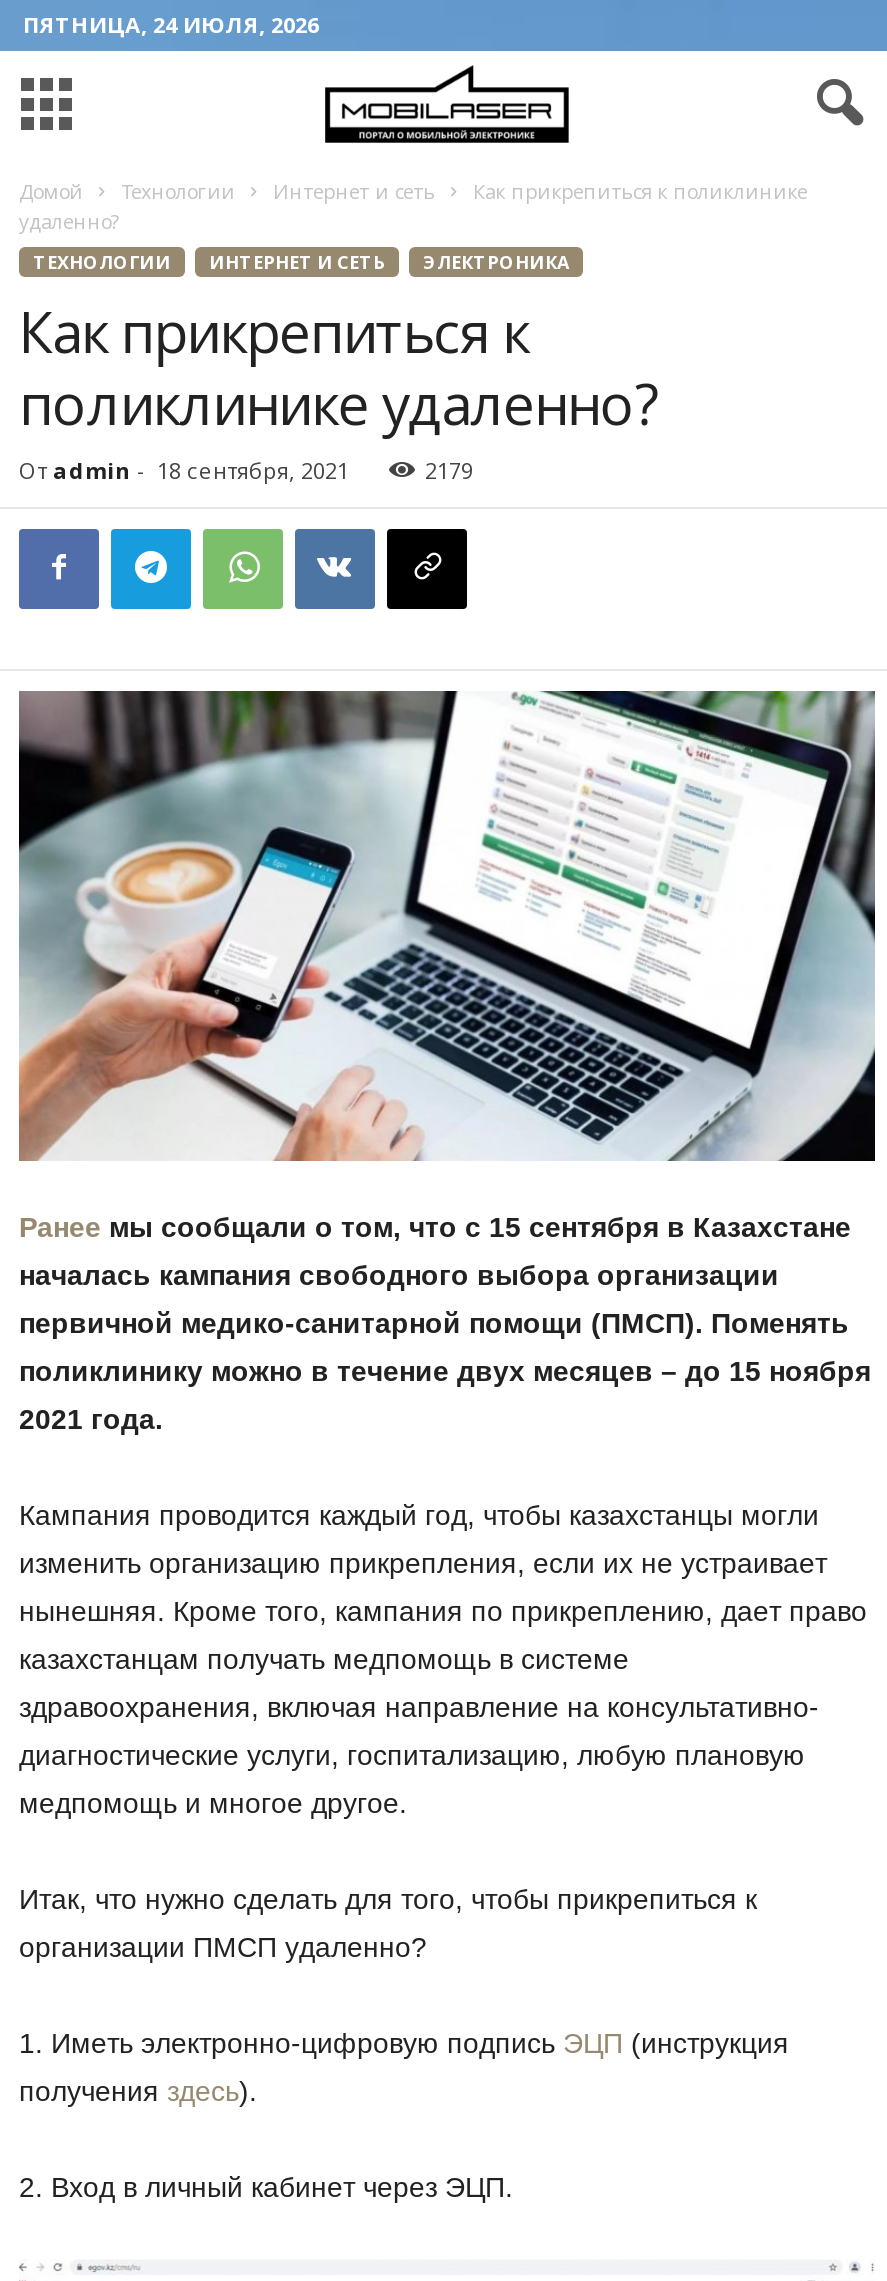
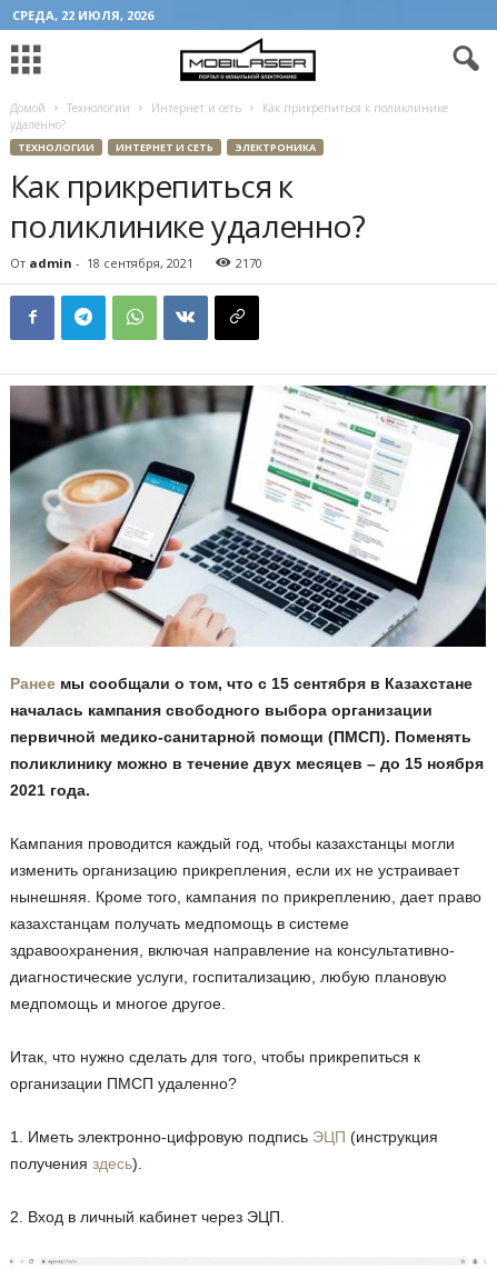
- ПЯТНИЦА, 24 ИЮЛЯ, 2026
+ СРЕДА, 22 ИЮЛЯ, 2026

- 2179
+ 2170
